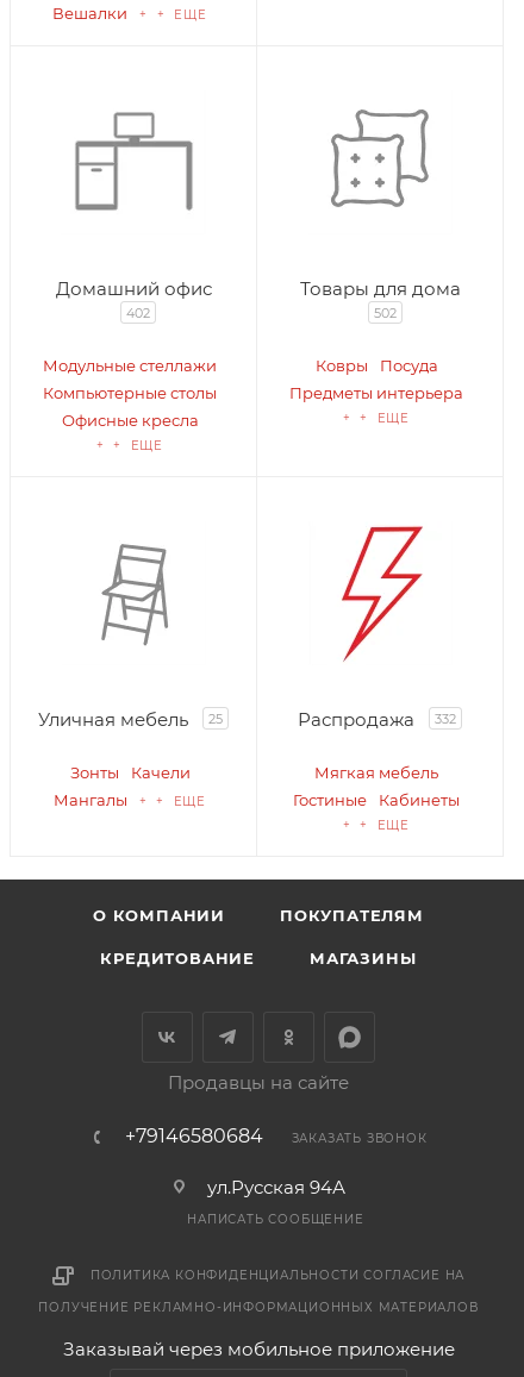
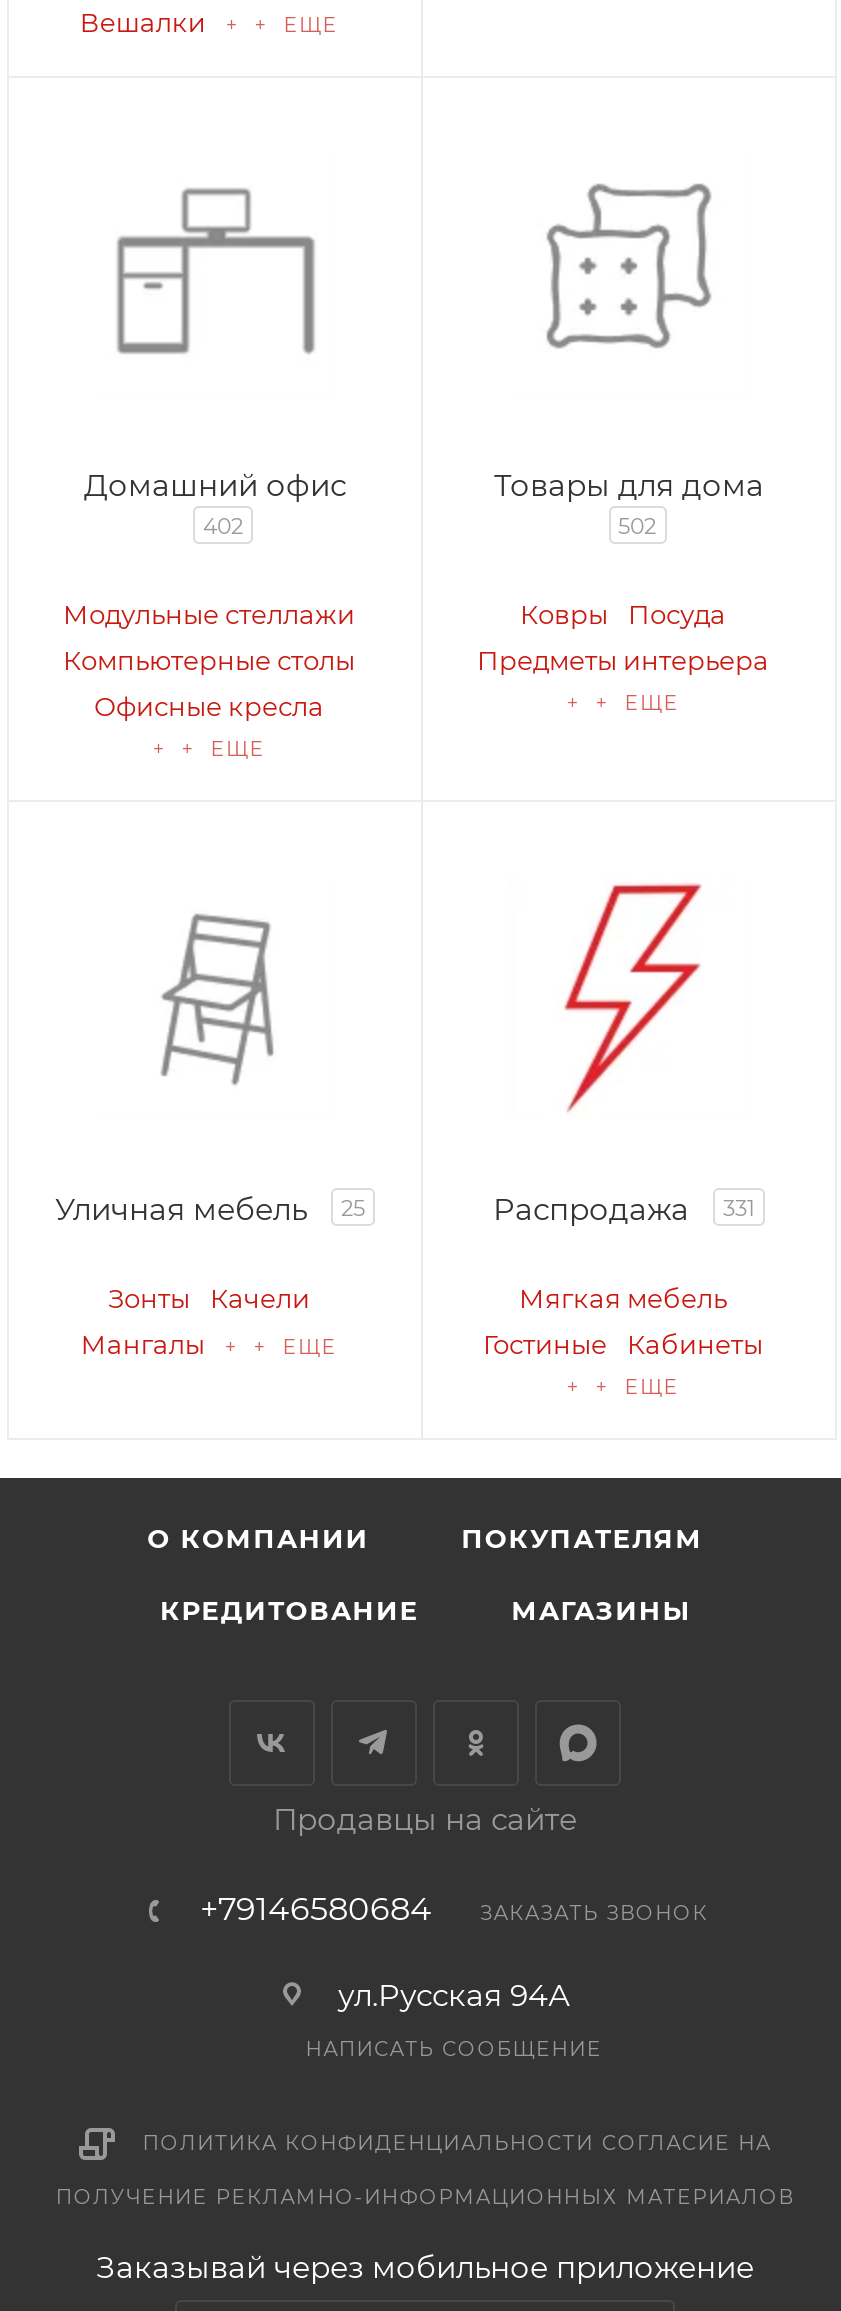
- Распродажа 332
+ Распродажа 331
